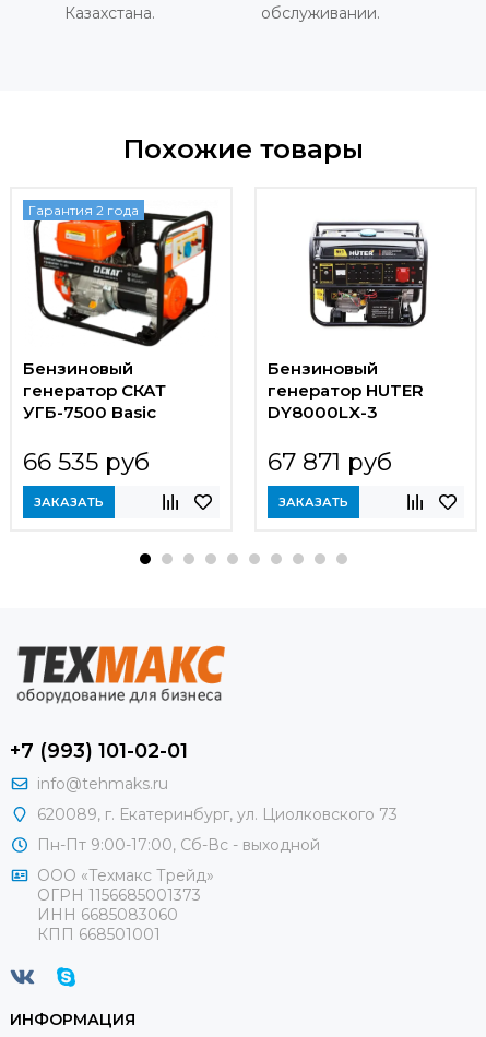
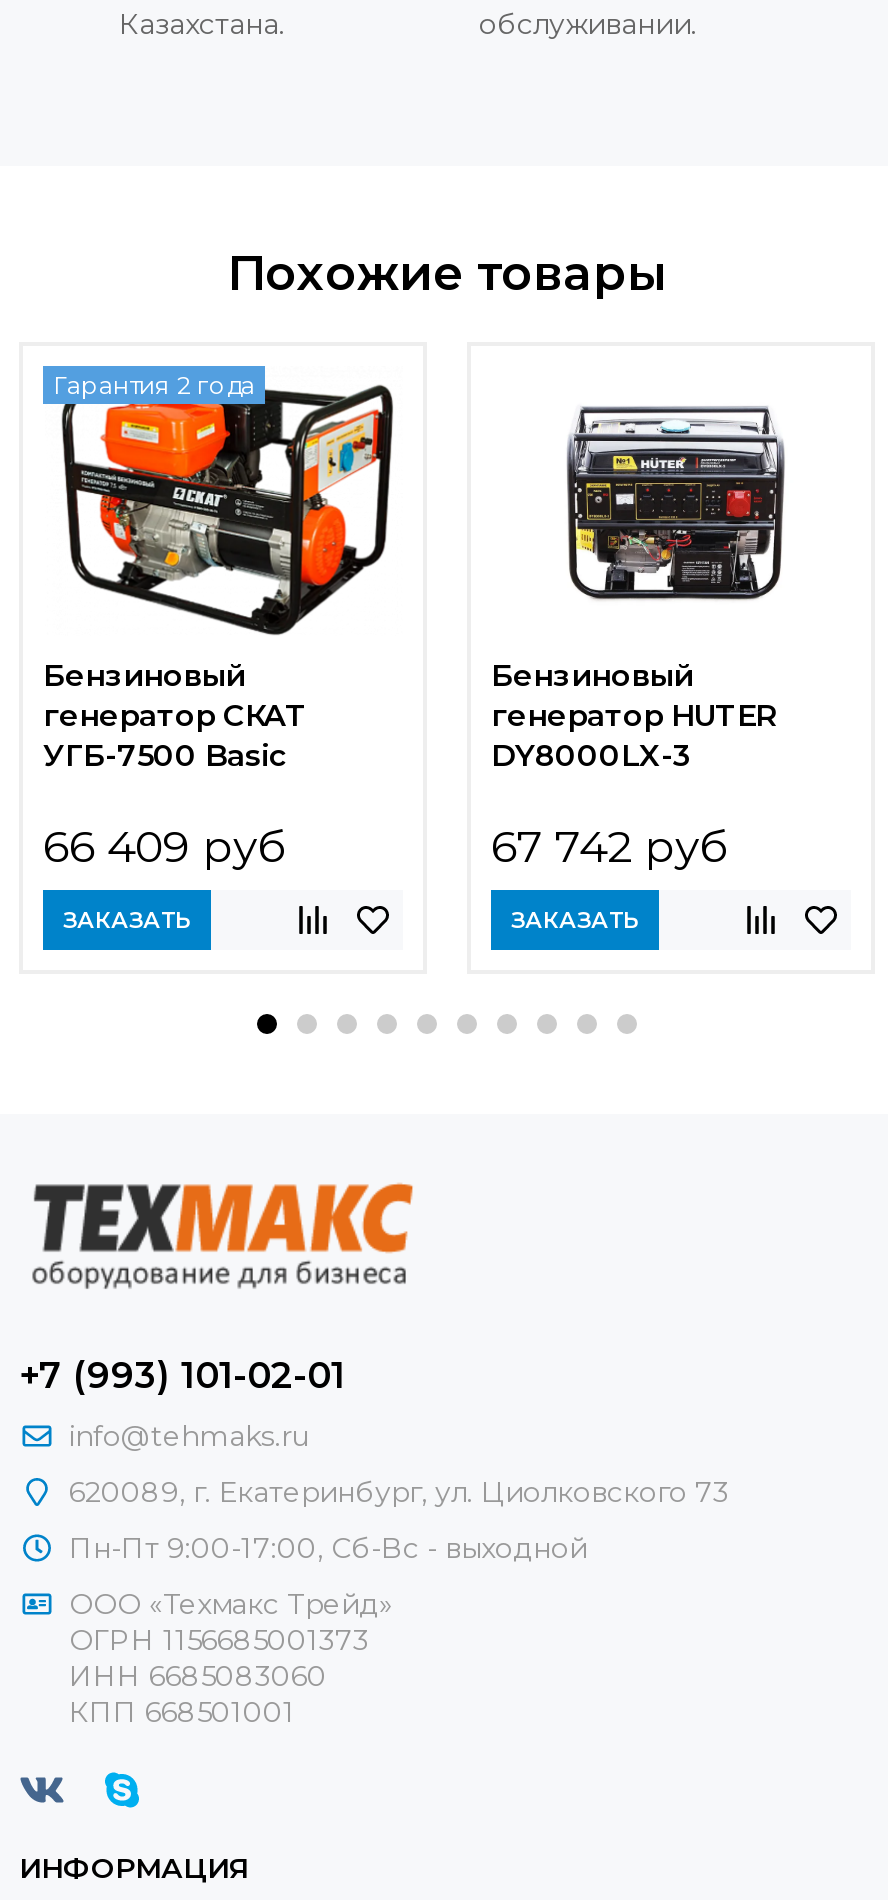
- 66 535 руб
+ 66 409 руб

- 67 871 руб
+ 67 742 руб
